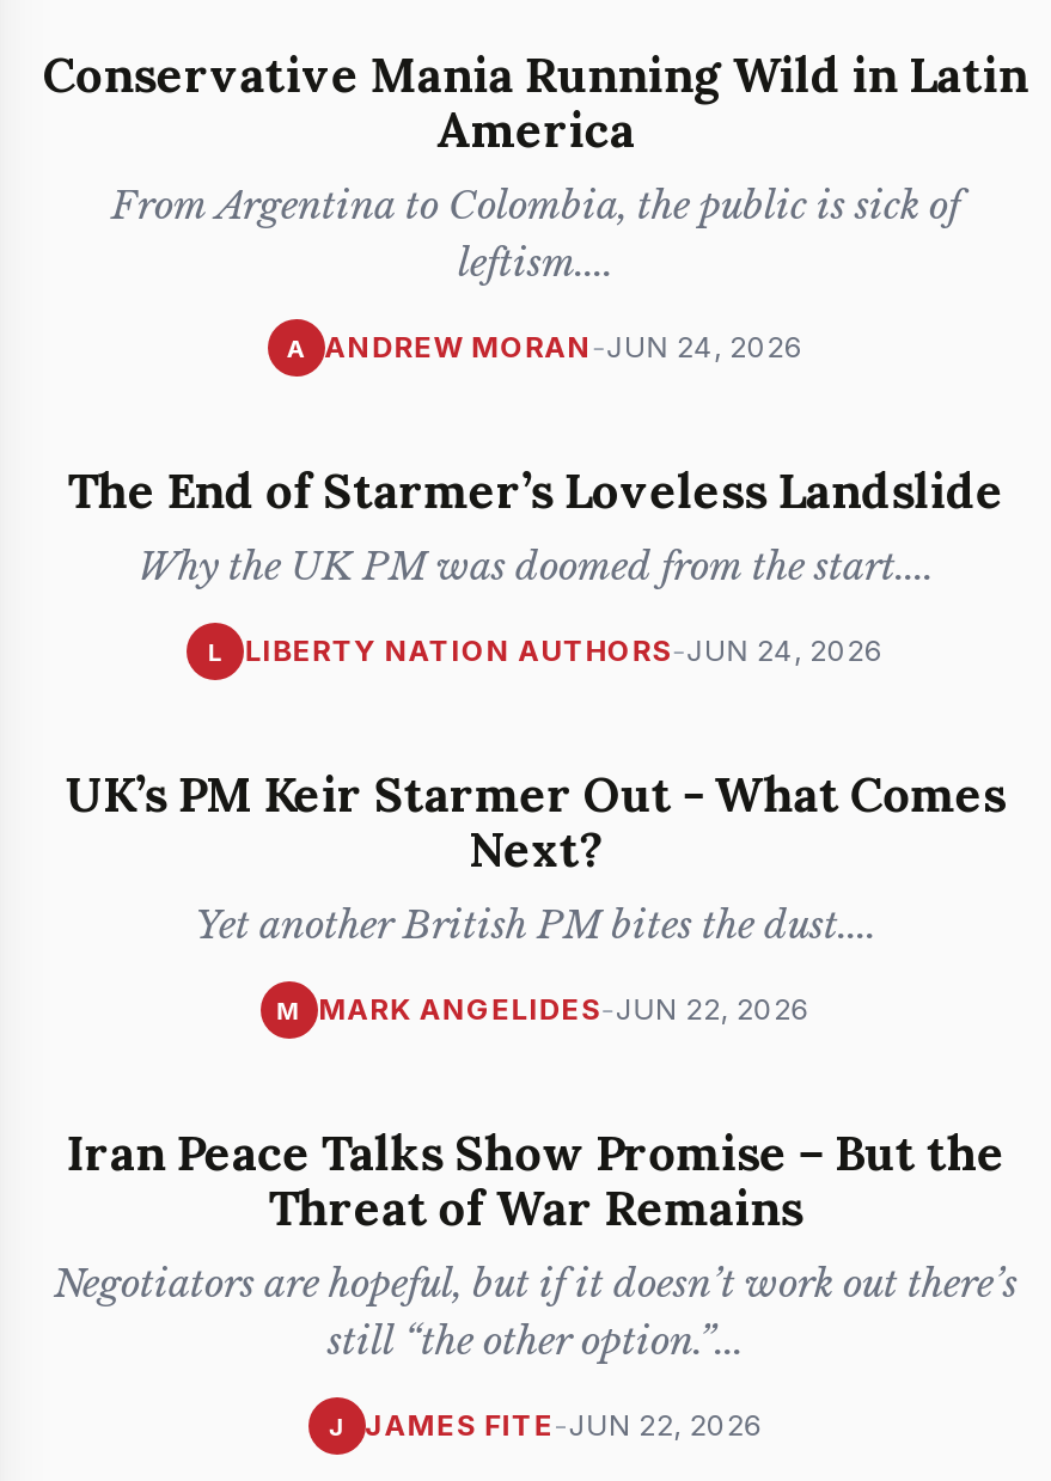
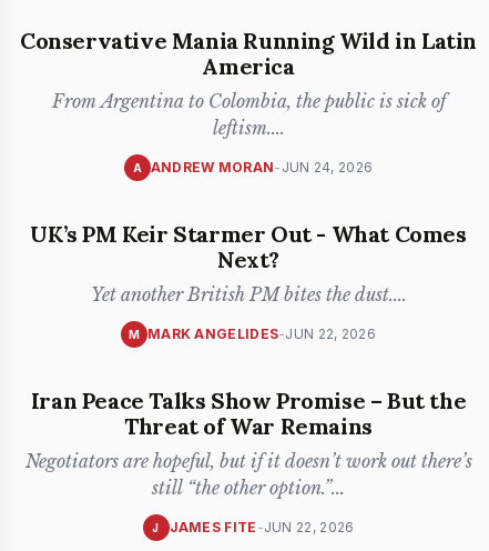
- The End of Starmer’s Loveless Landslide
- Why the UK PM was doomed from the start....
- L
- LIBERTY NATION AUTHORS-JUN 24, 2026
